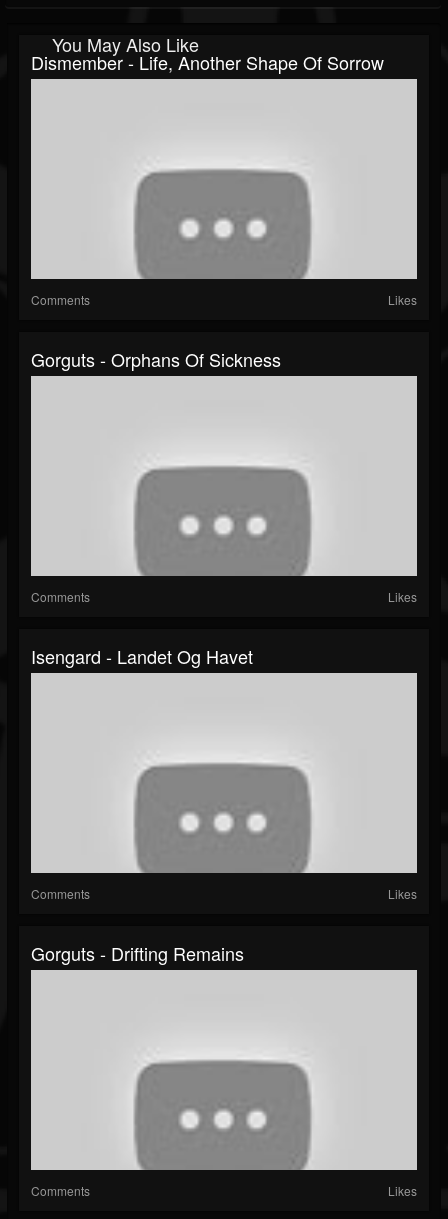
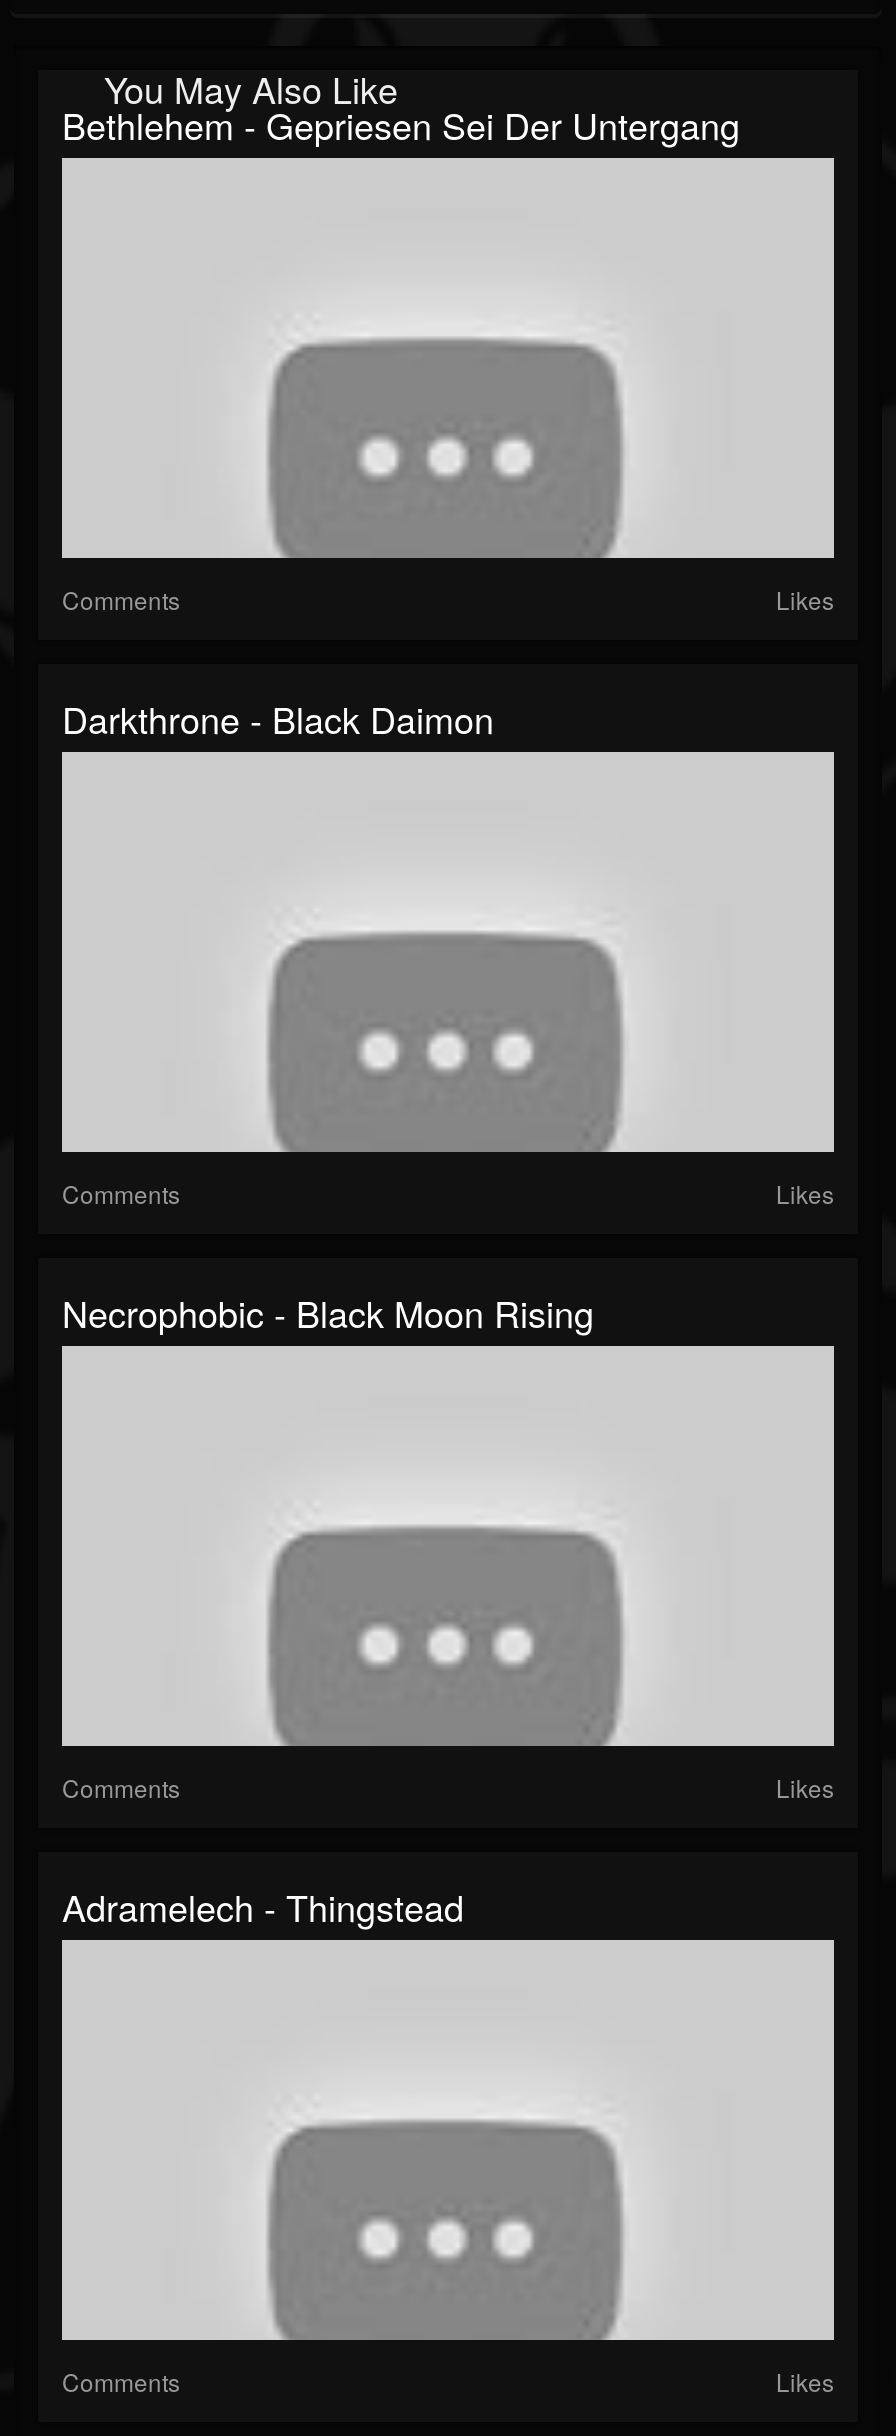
- Dismember - Life, Another Shape Of Sorrow
+ Bethlehem - Gepriesen Sei Der Untergang

- Gorguts - Orphans Of Sickness
+ Darkthrone - Black Daimon

- Isengard - Landet Og Havet
+ Necrophobic - Black Moon Rising

- Gorguts - Drifting Remains
+ Adramelech - Thingstead
